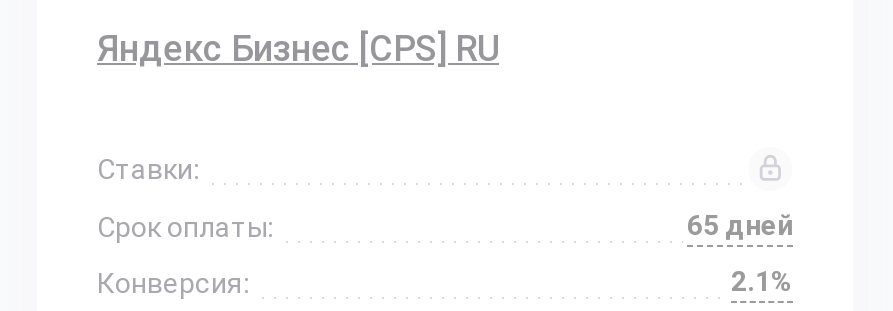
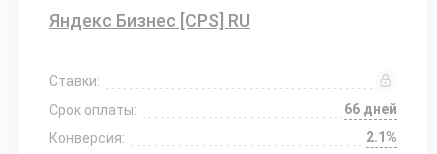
- 65 дней
+ 66 дней
